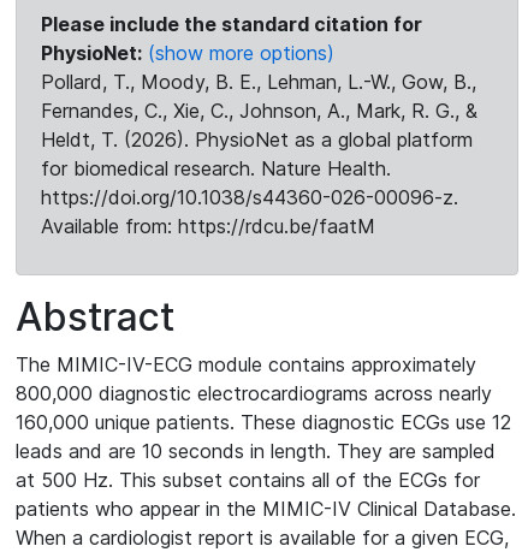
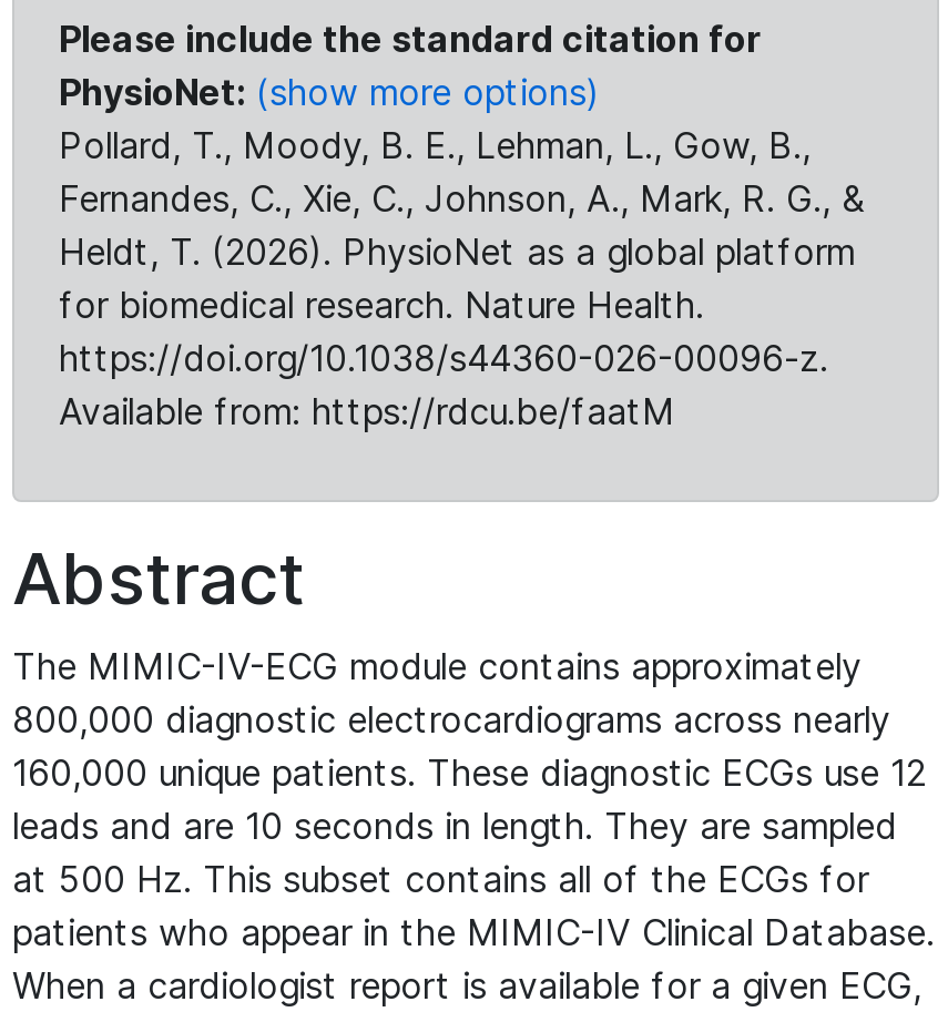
- Pollard, T., Moody, B. E., Lehman, L.-W., Gow, B.,
+ Pollard, T., Moody, B. E., Lehman, L., Gow, B.,
